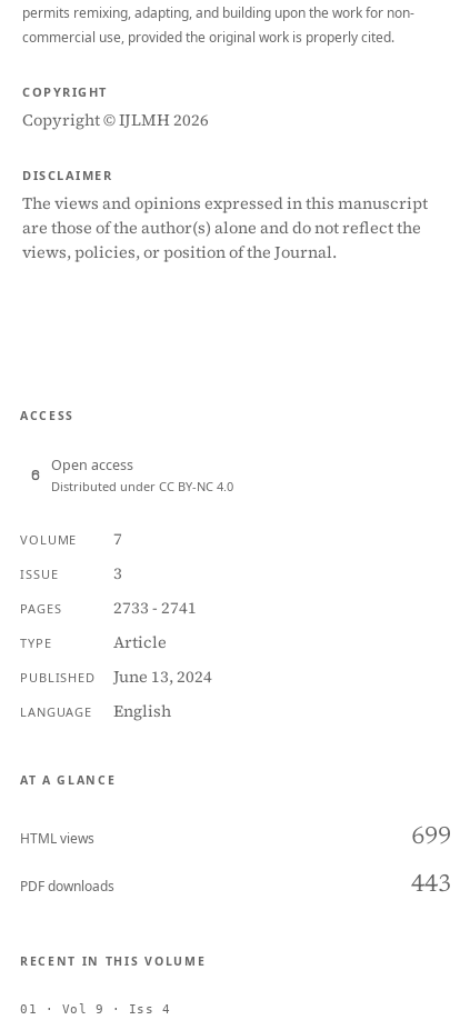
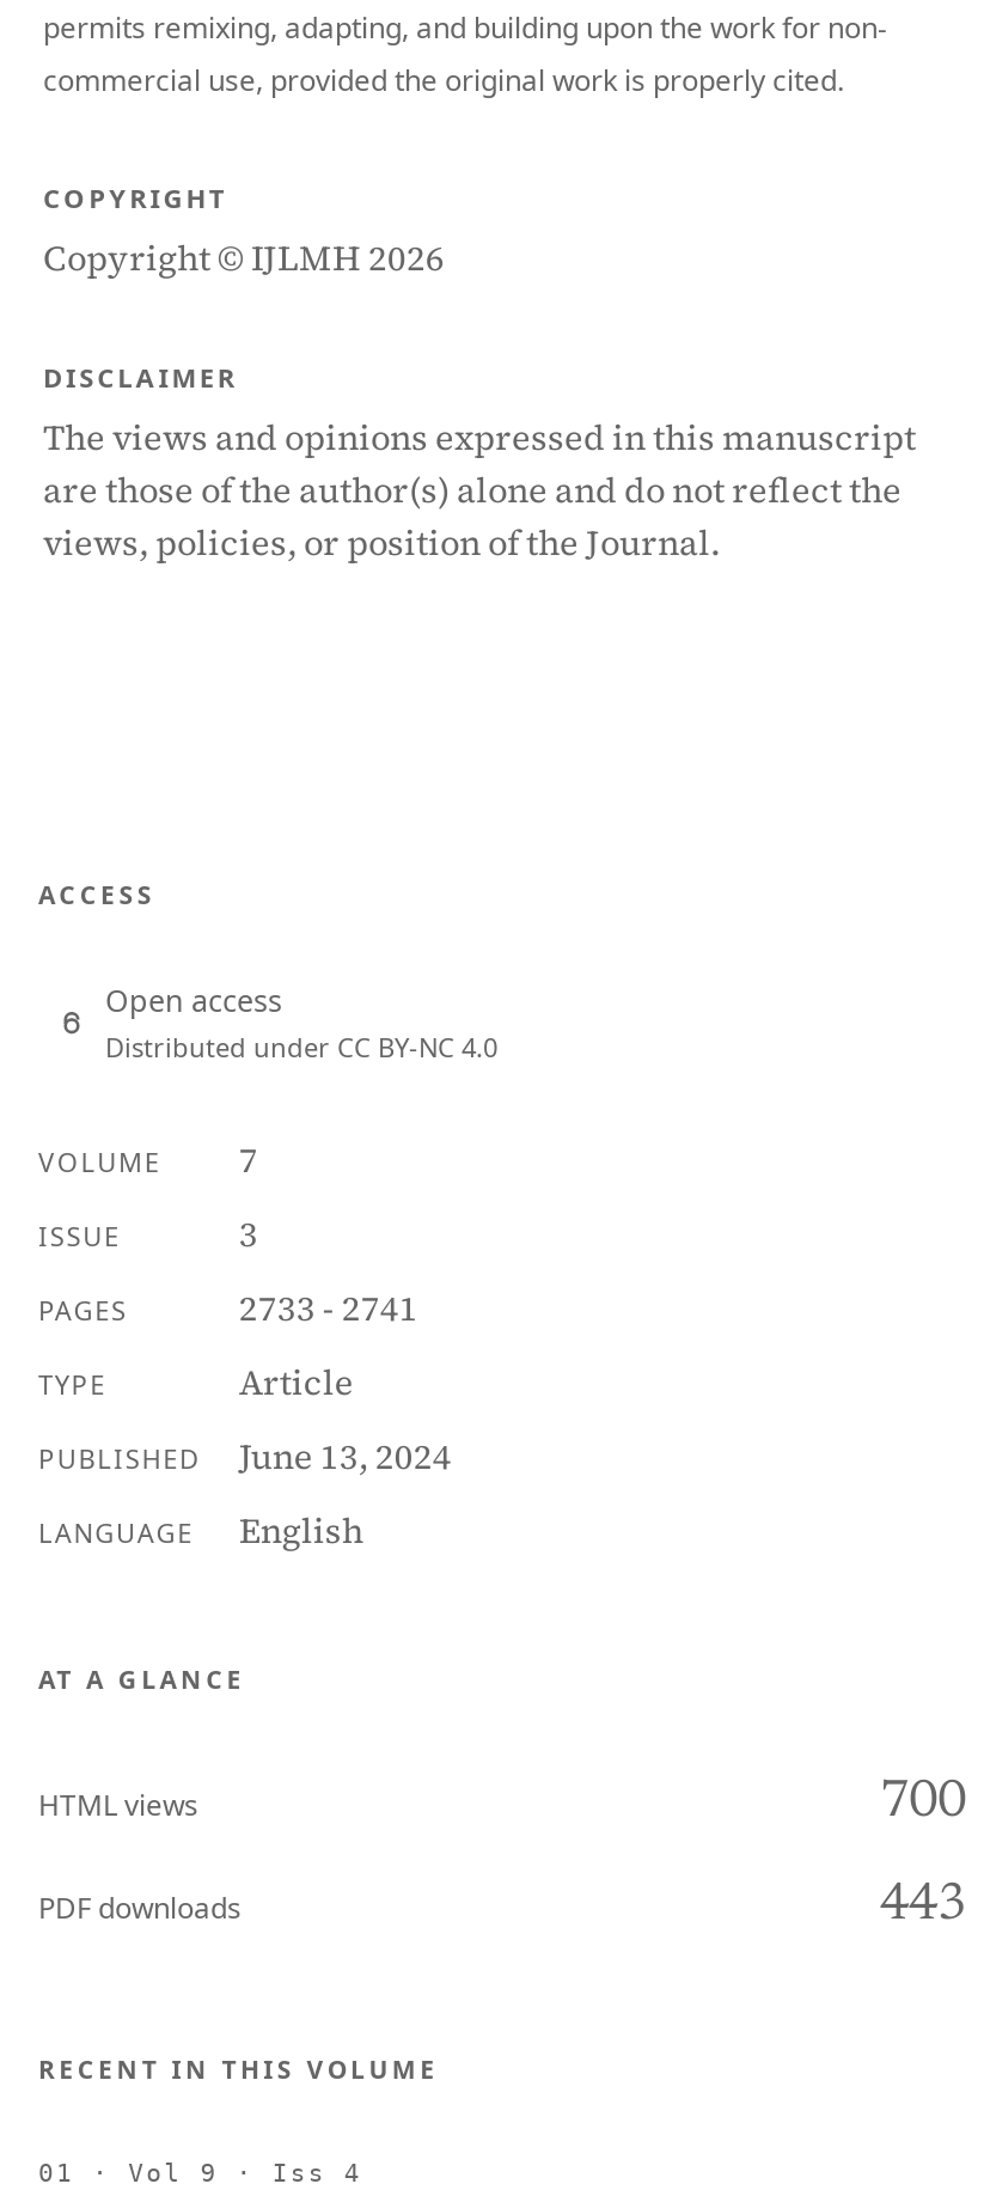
- 699
+ 700
